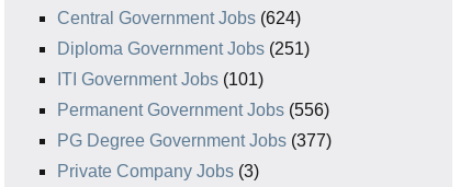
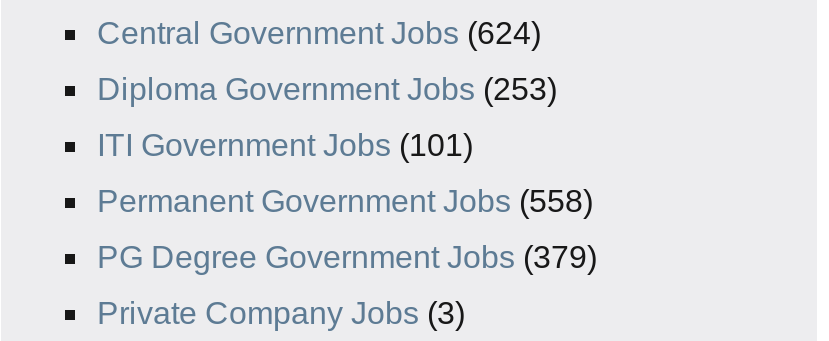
- Diploma Government Jobs (251)
+ Diploma Government Jobs (253)

- Permanent Government Jobs (556)
+ Permanent Government Jobs (558)

- PG Degree Government Jobs (377)
+ PG Degree Government Jobs (379)
